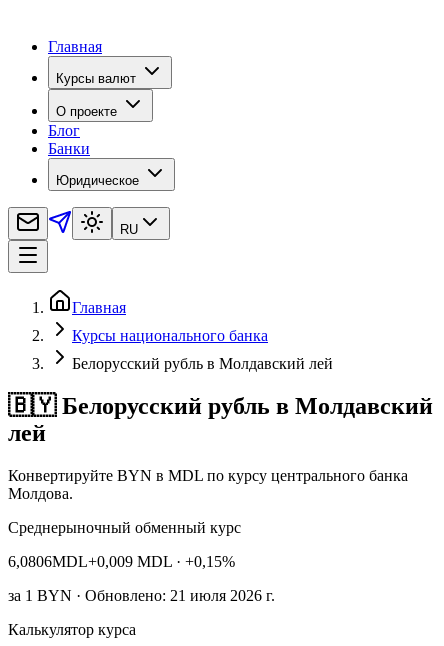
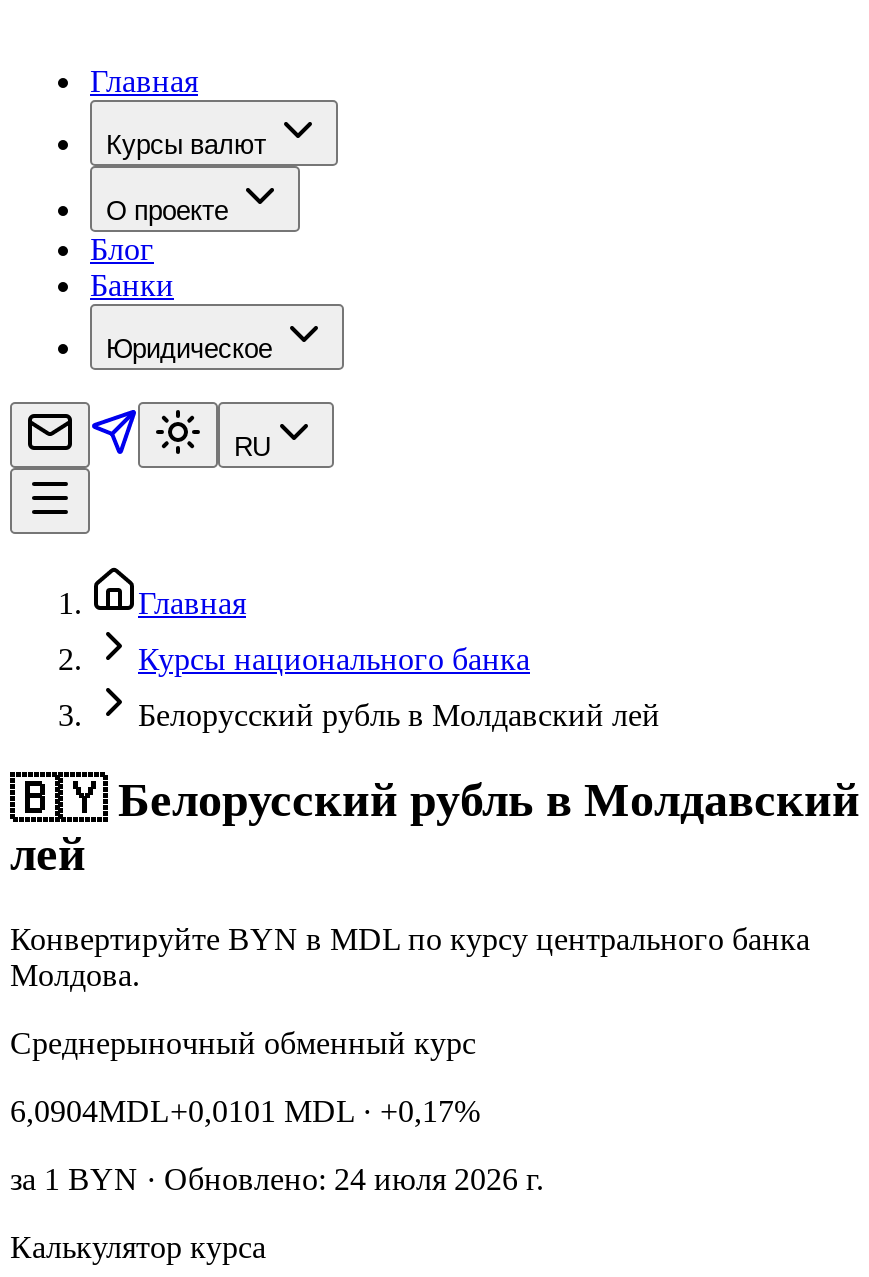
- 6,0806MDL +0,009 MDL · +0,15%
+ 6,0904MDL +0,0101 MDL · +0,17%

- за 1 BYN · Обновлено: 21 июля 2026 г.
+ за 1 BYN · Обновлено: 24 июля 2026 г.
